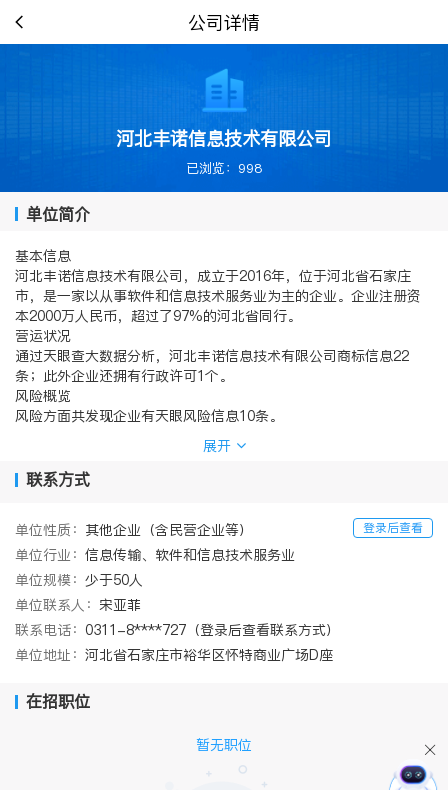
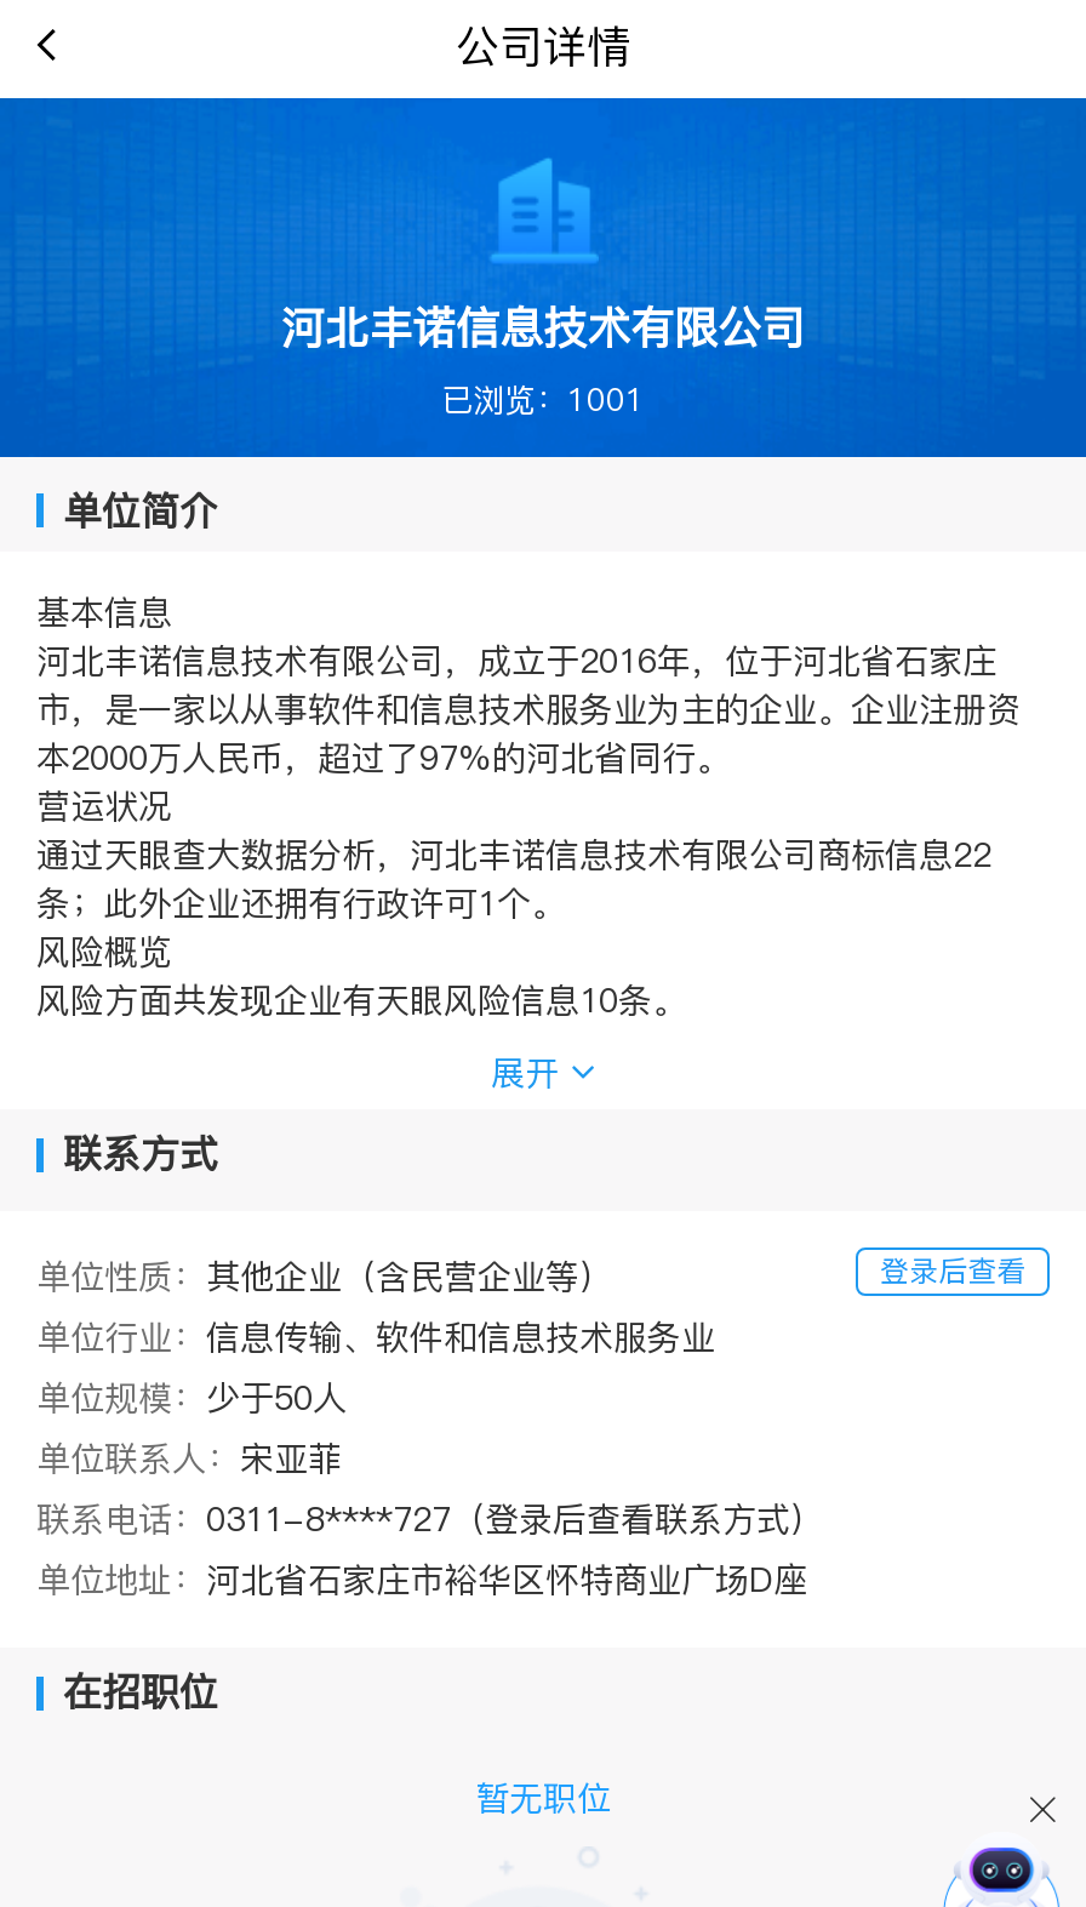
- 已浏览：998
+ 已浏览：1001
